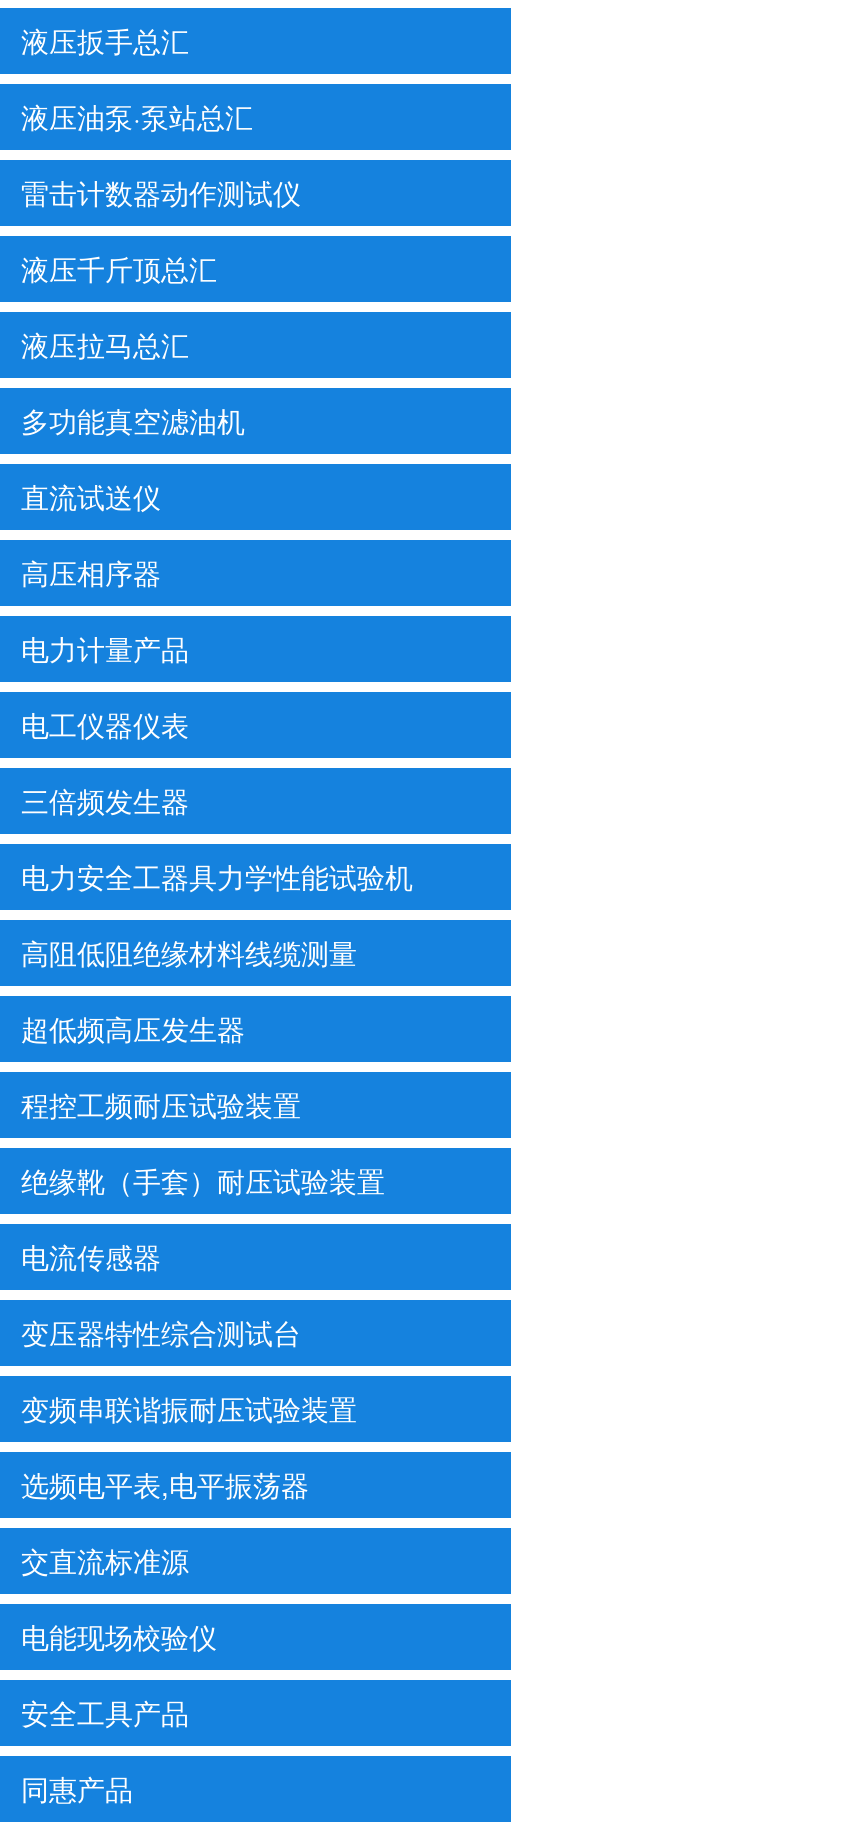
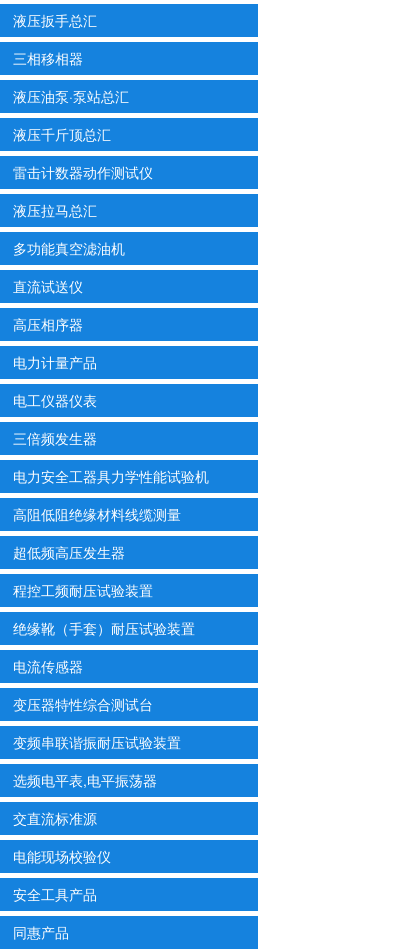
+ 三相移相器

moved down: 雷击计数器动作测试仪
